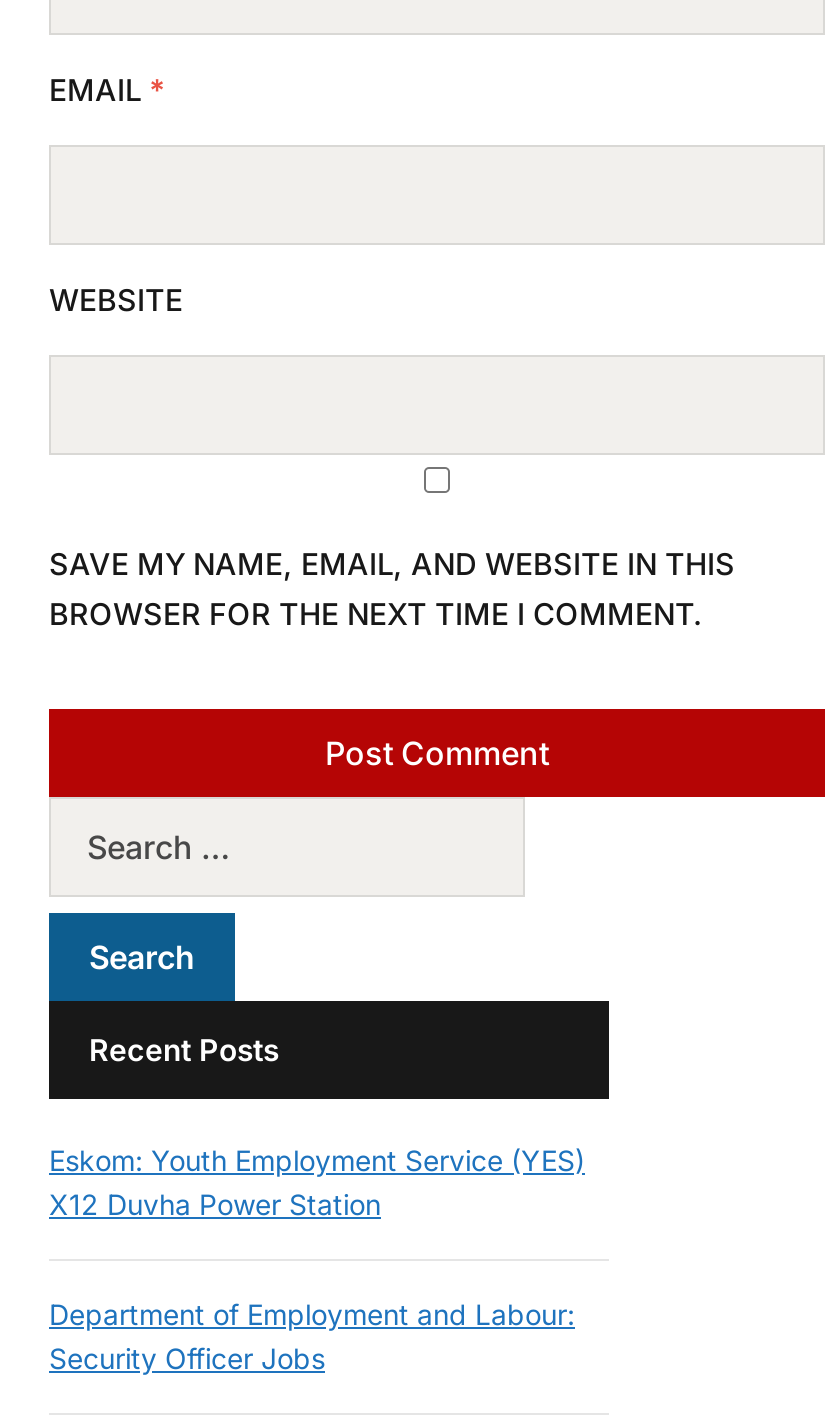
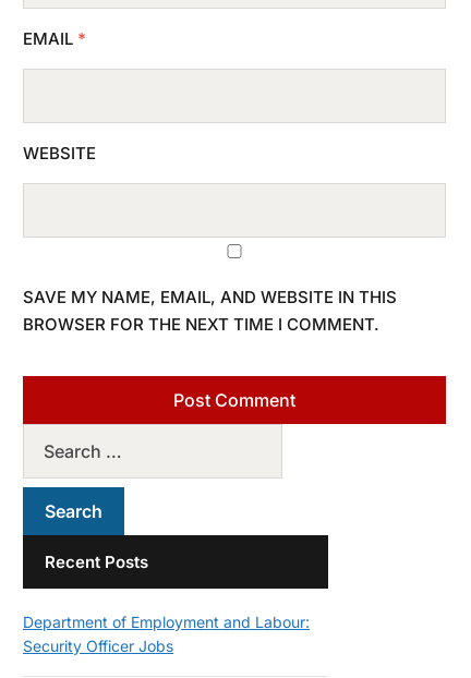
- Eskom: Youth Employment Service (YES)
- X12 Duvha Power Station
